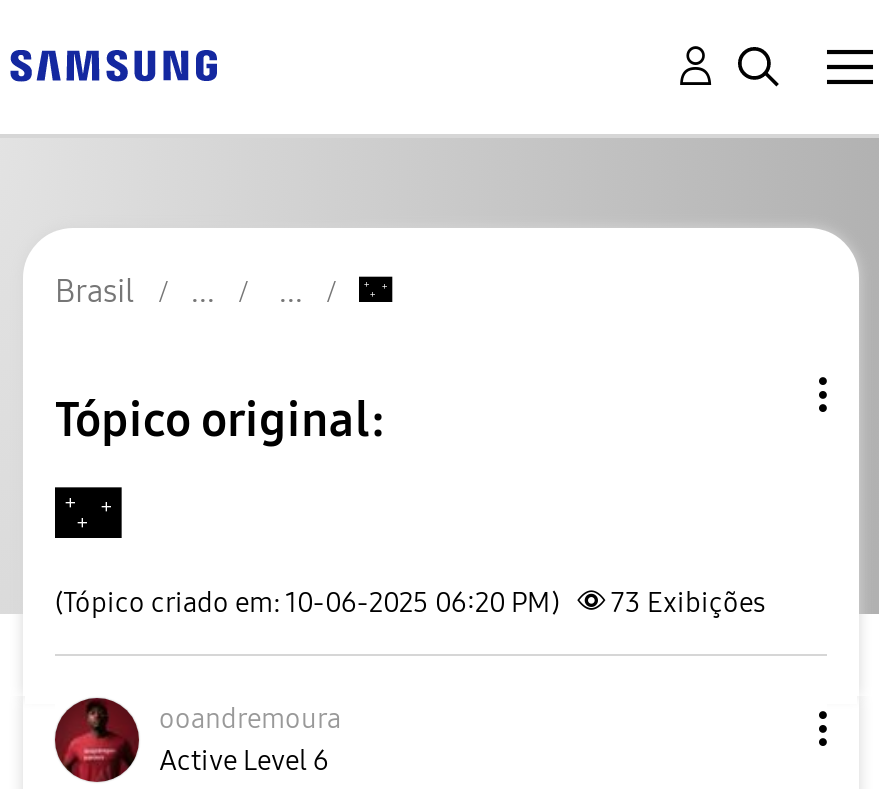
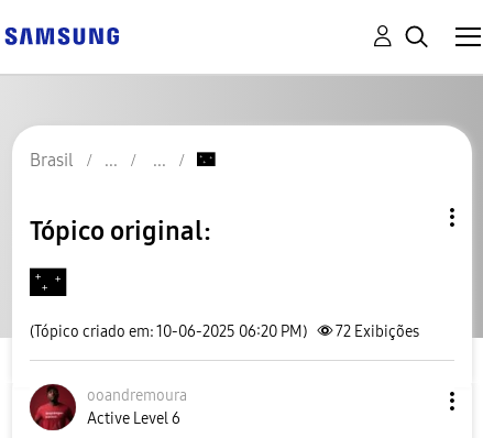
- (Tópico criado em: 10-06-2025 06:20 PM) 73 Exibições
+ (Tópico criado em: 10-06-2025 06:20 PM) 72 Exibições
